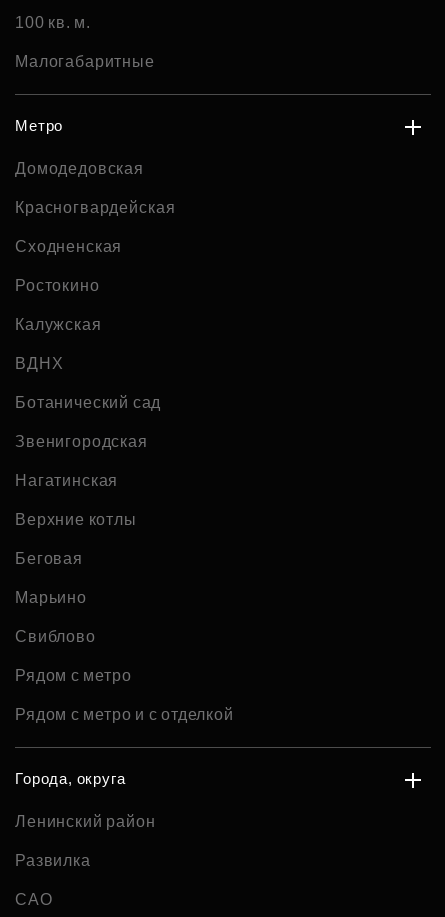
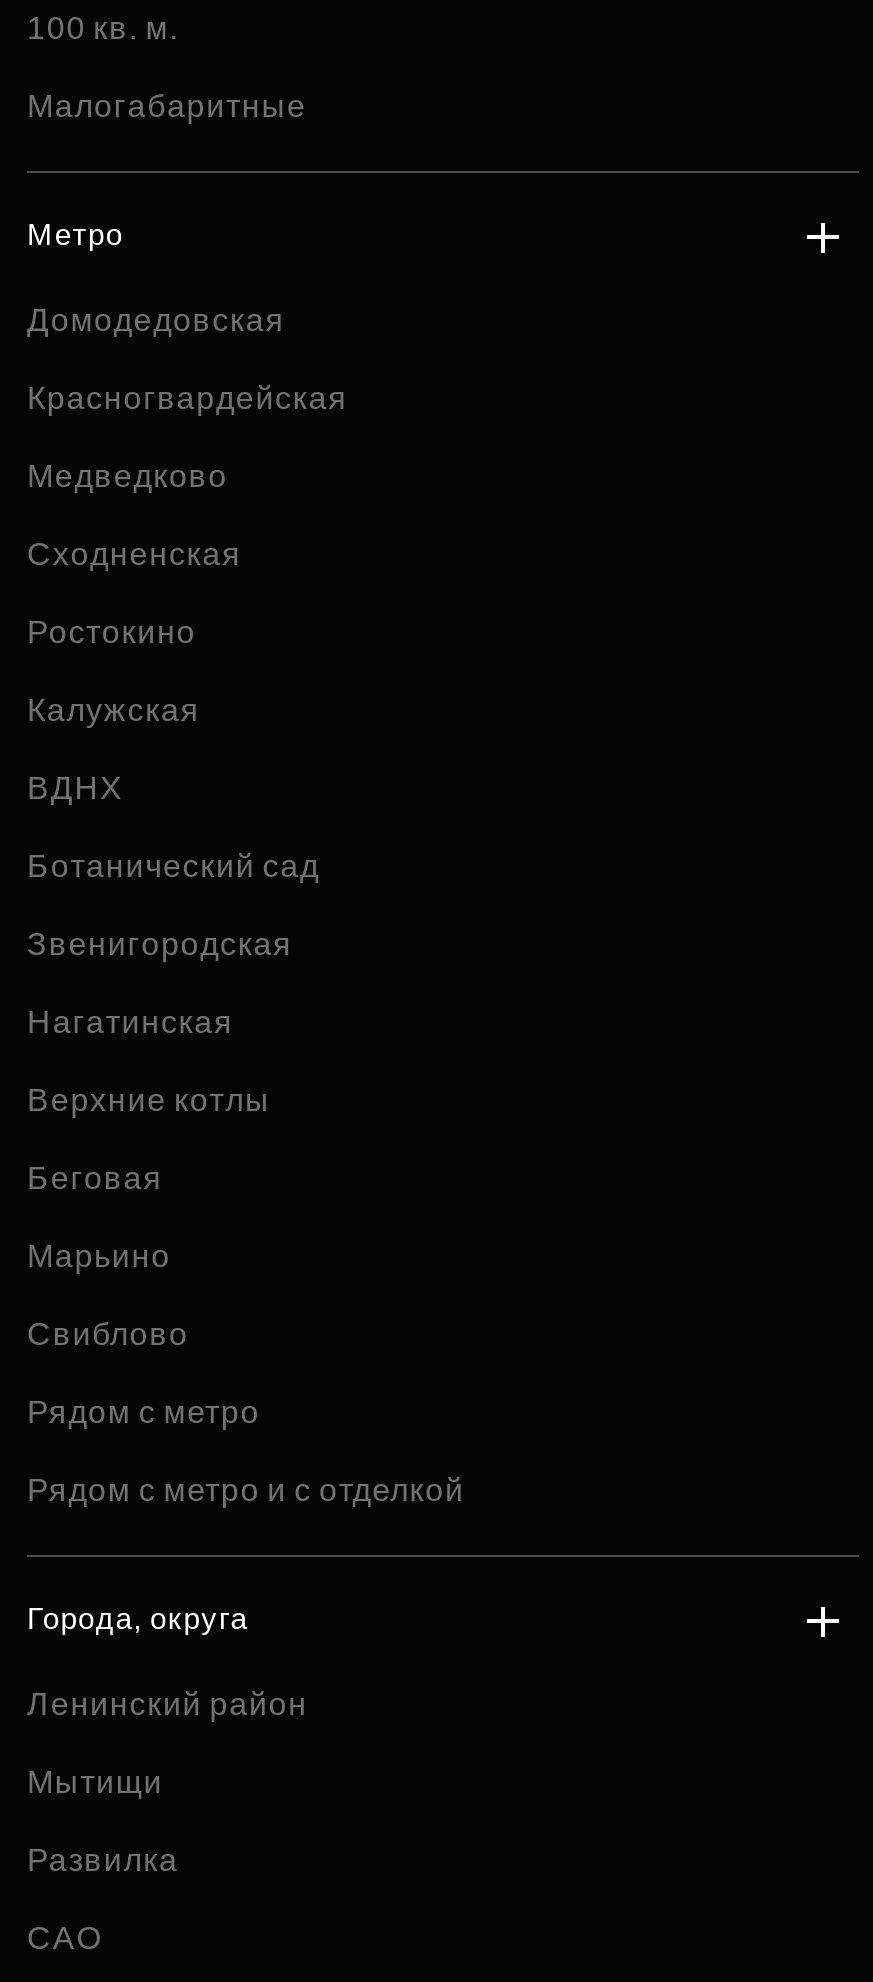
+ Медведково

+ Мытищи
